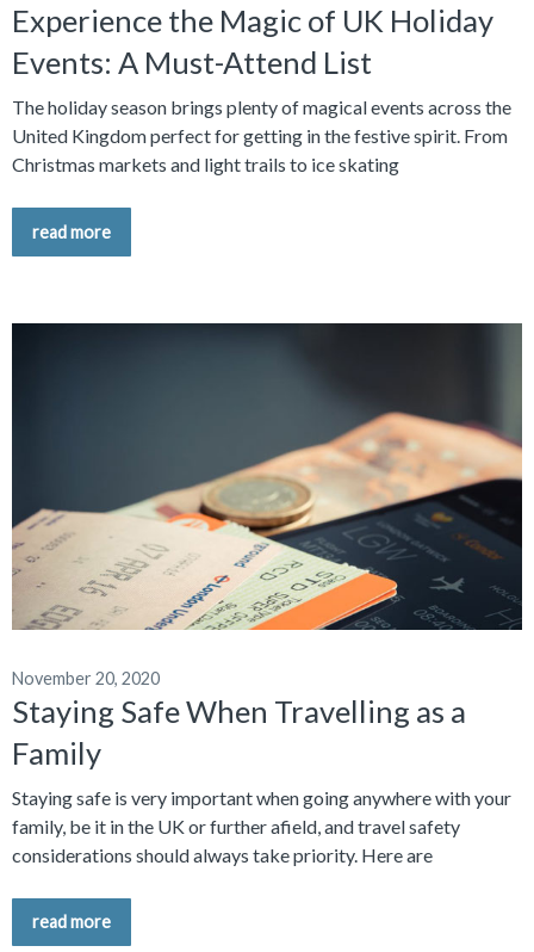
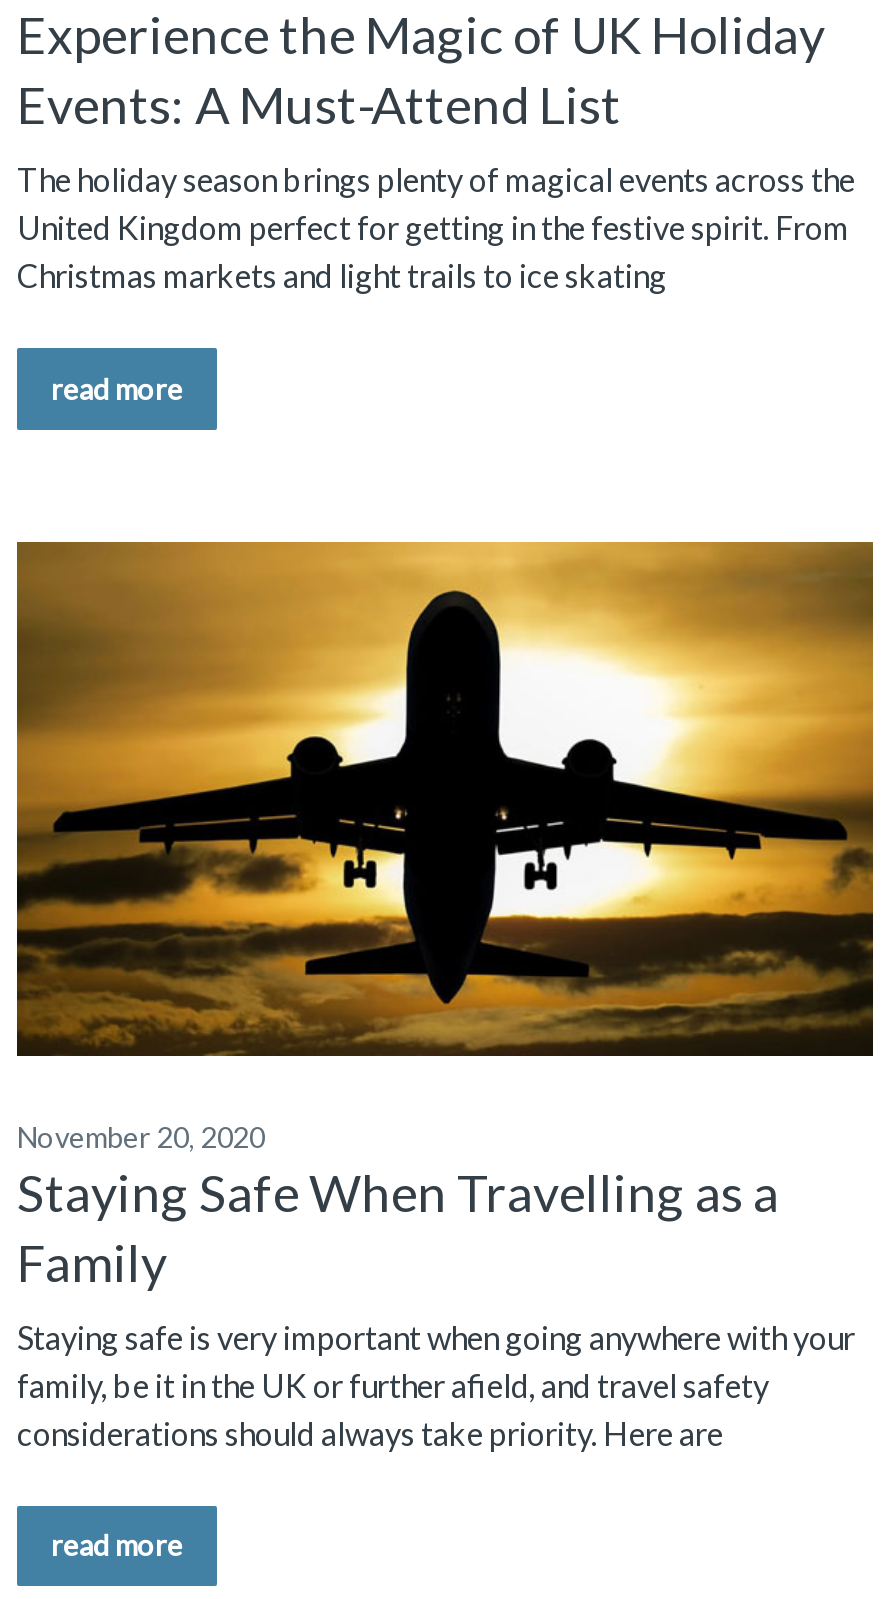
- [image]
+ [image]
